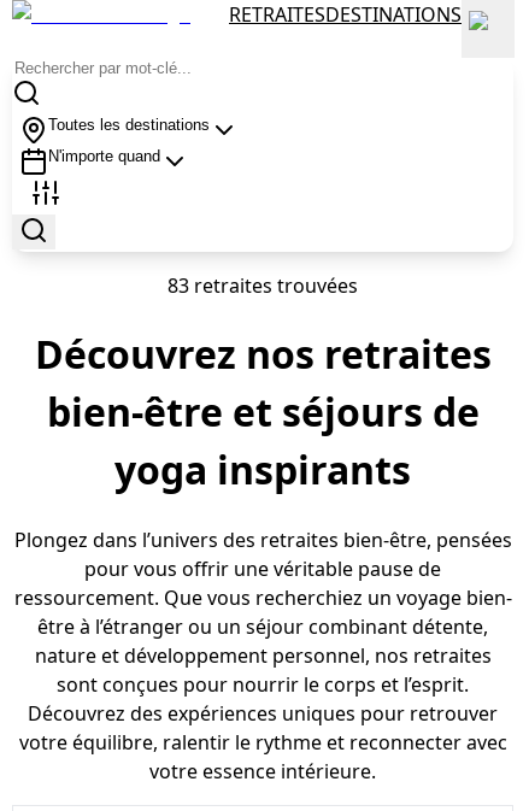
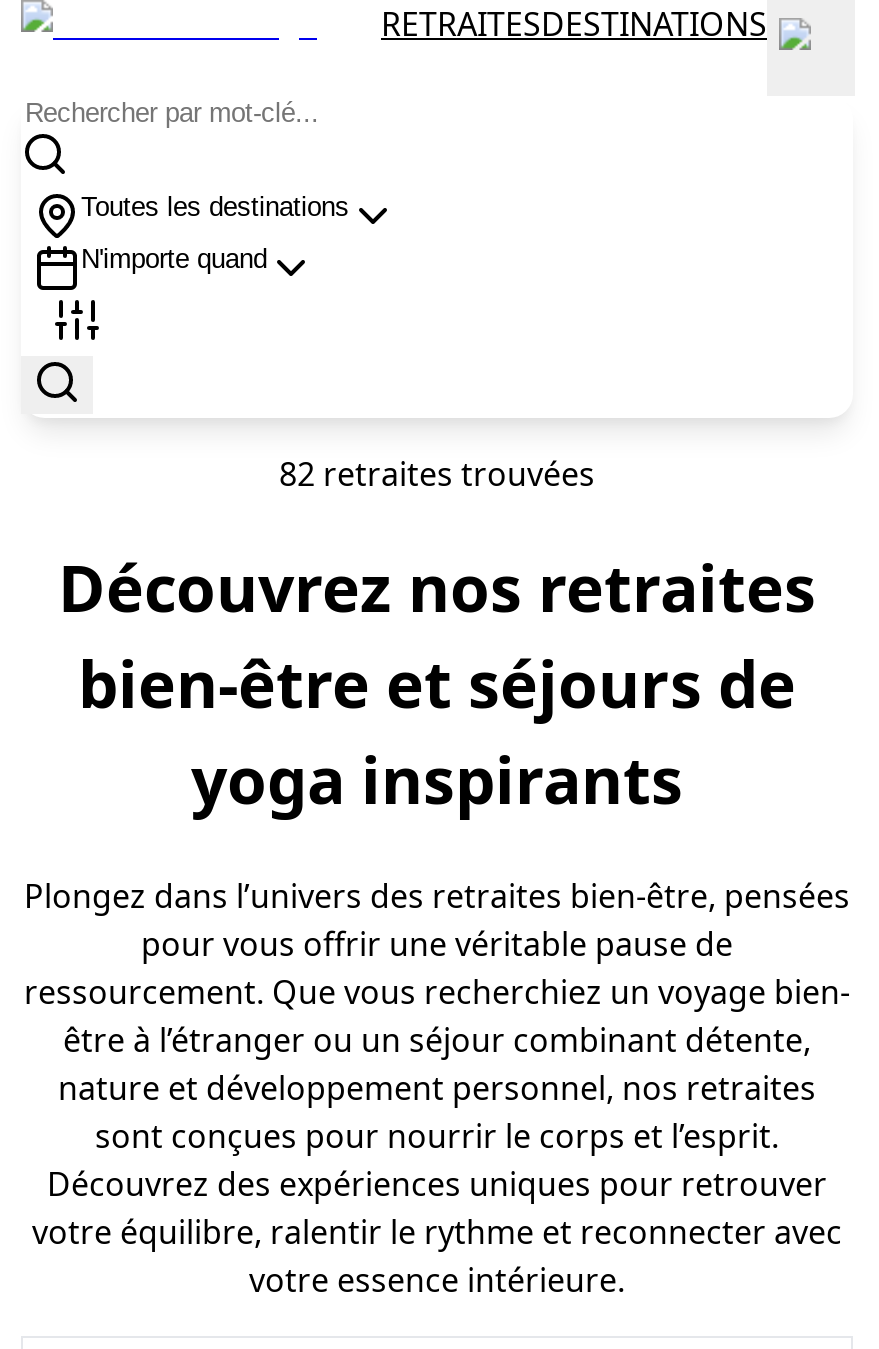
- 83 retraites trouvées
+ 82 retraites trouvées
